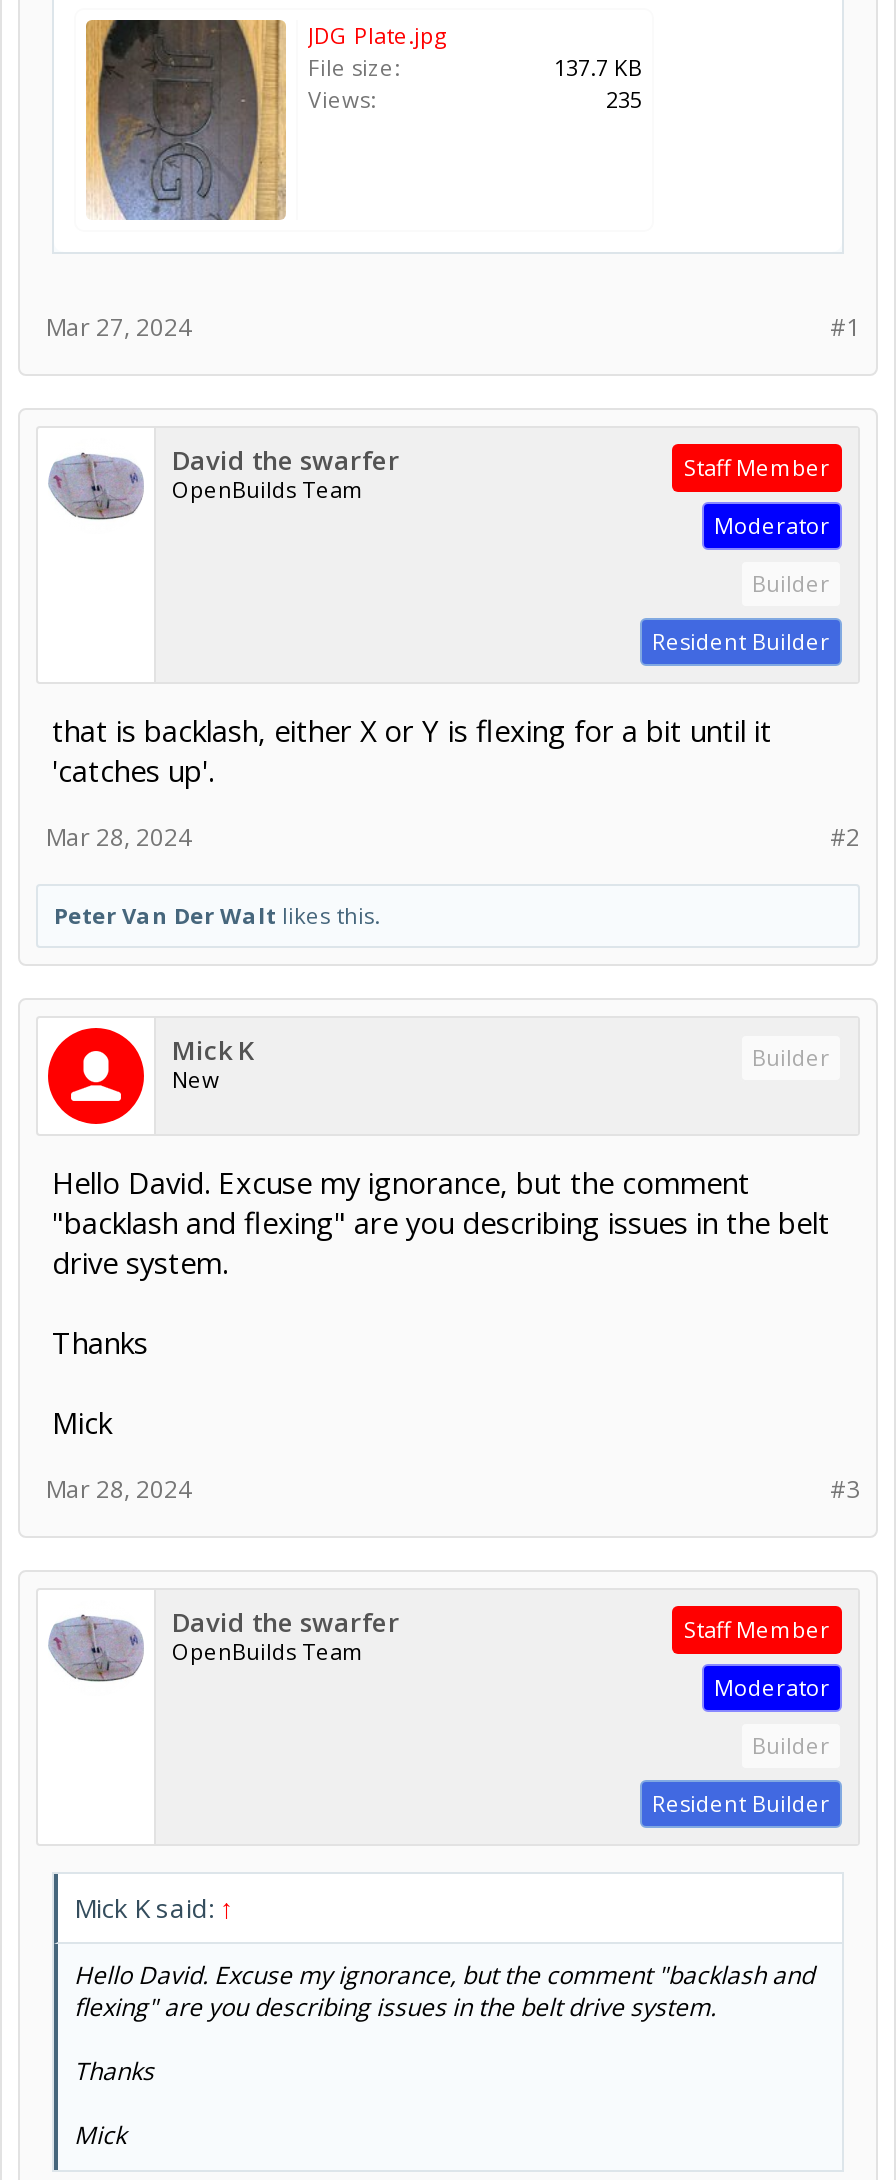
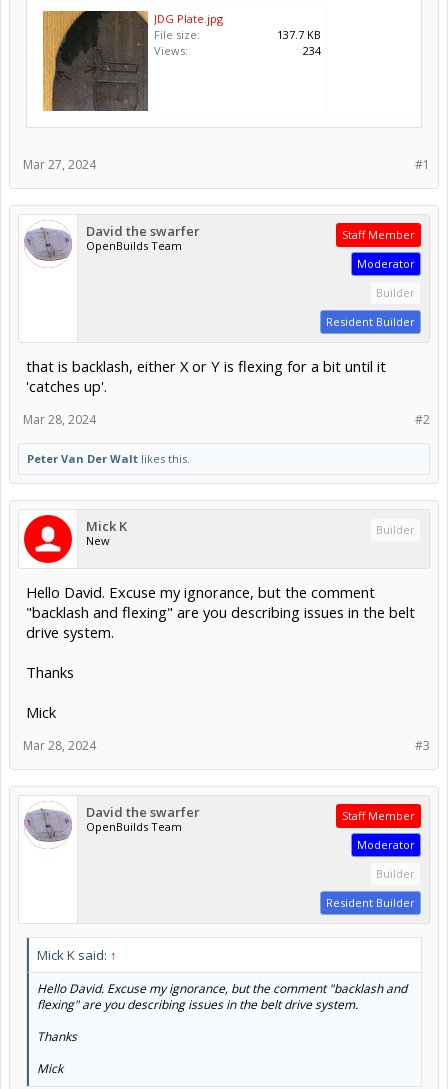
- [image]
+ [image]

- 235
+ 234
